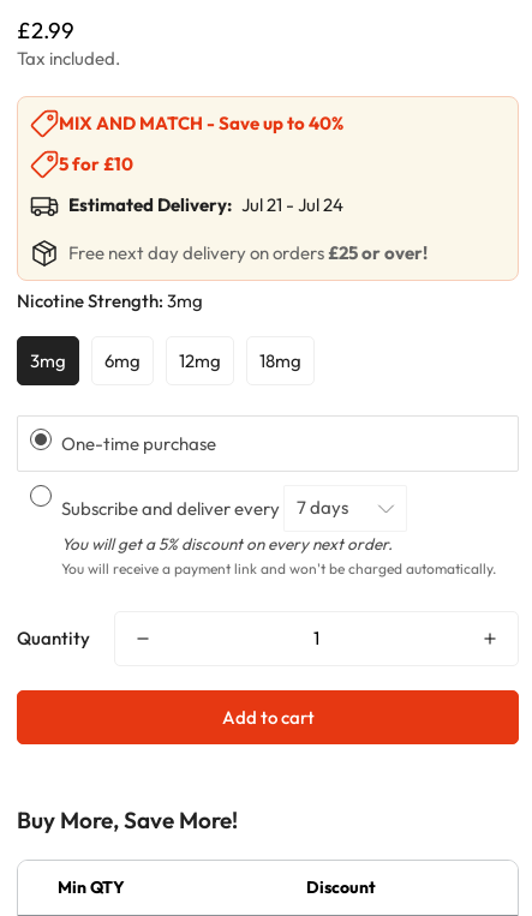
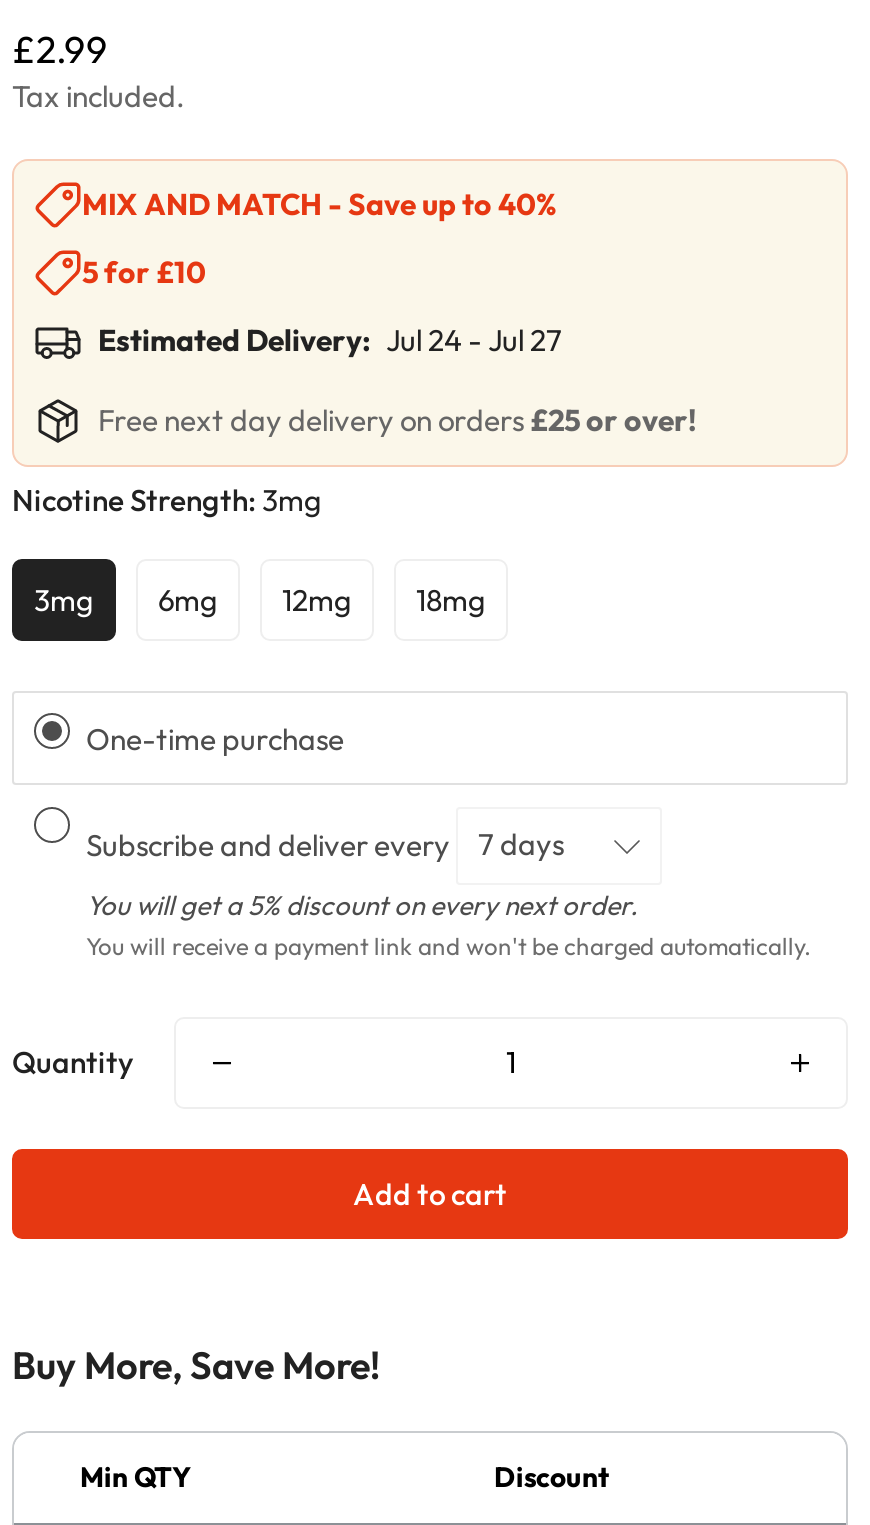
- Estimated Delivery: Jul 21 - Jul 24
+ Estimated Delivery: Jul 24 - Jul 27
